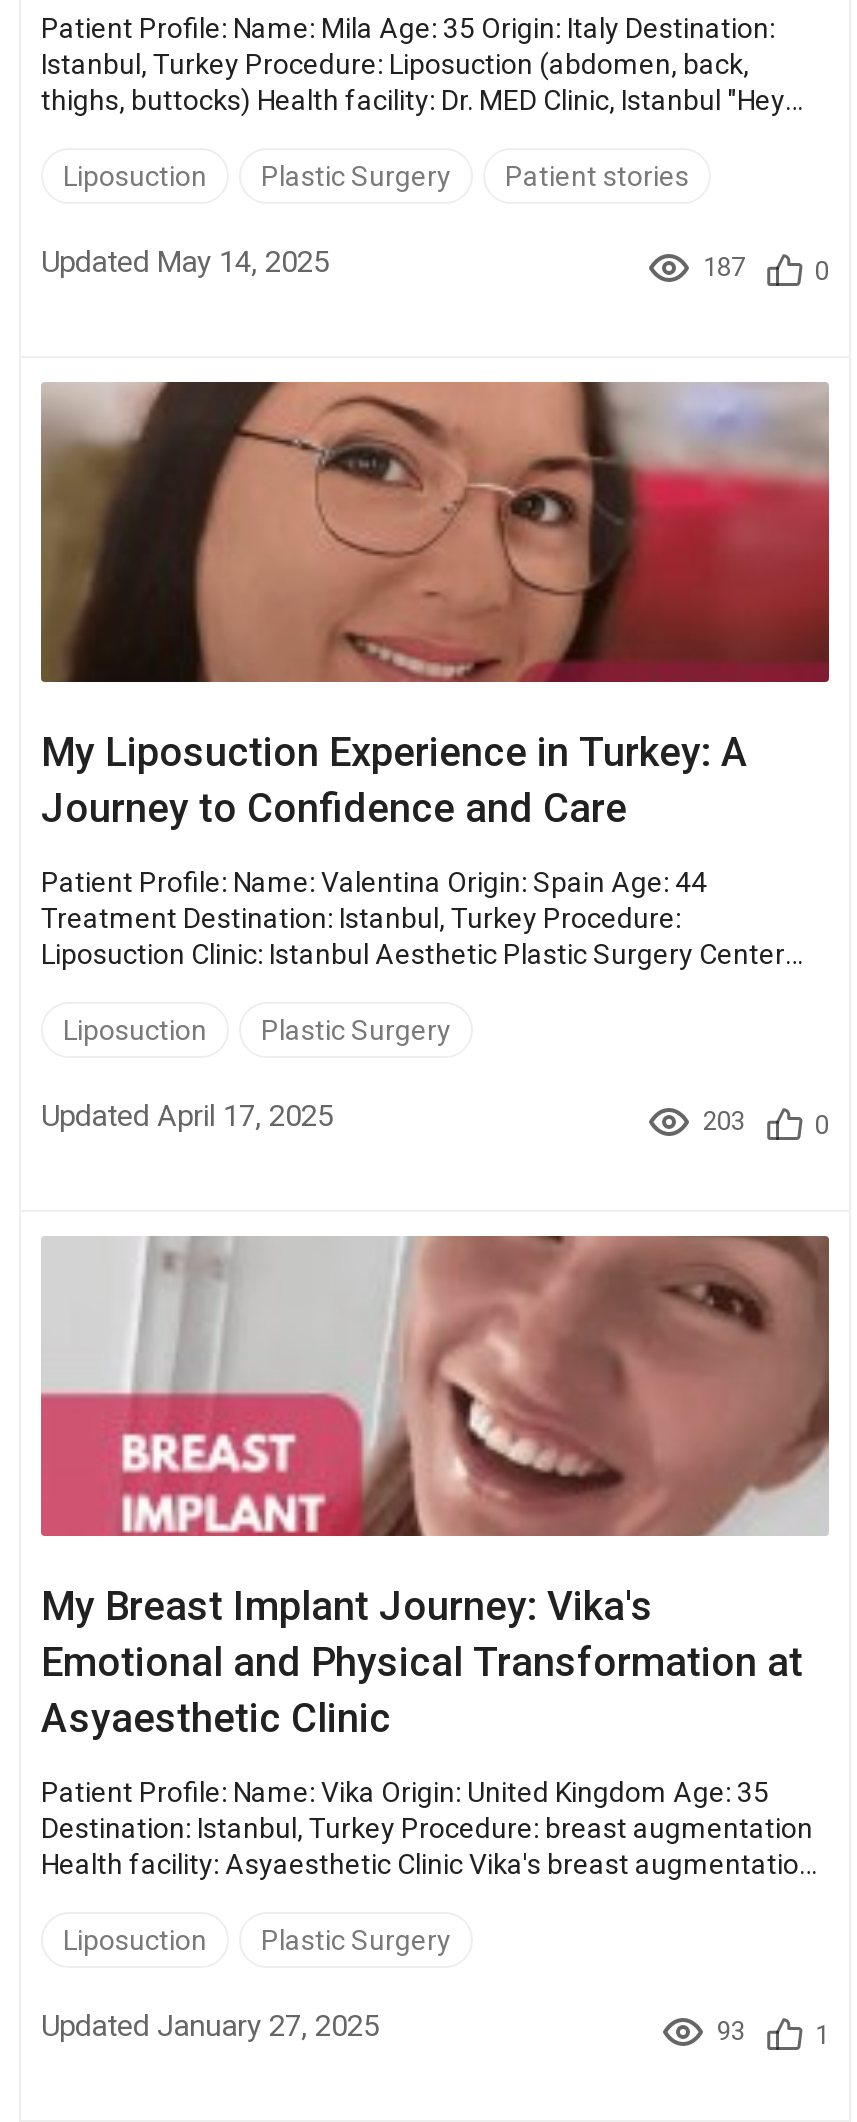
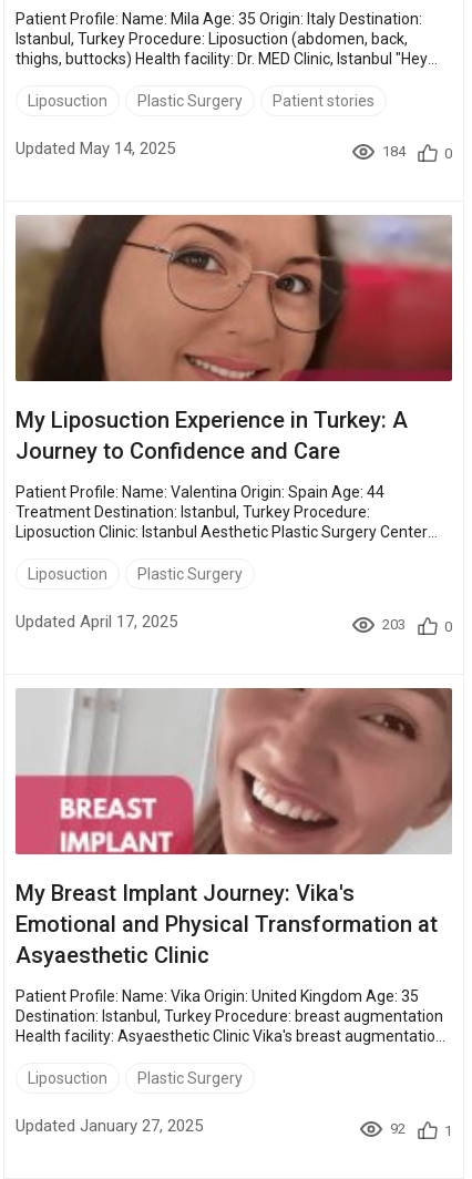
- 187
+ 184

- 93
+ 92
